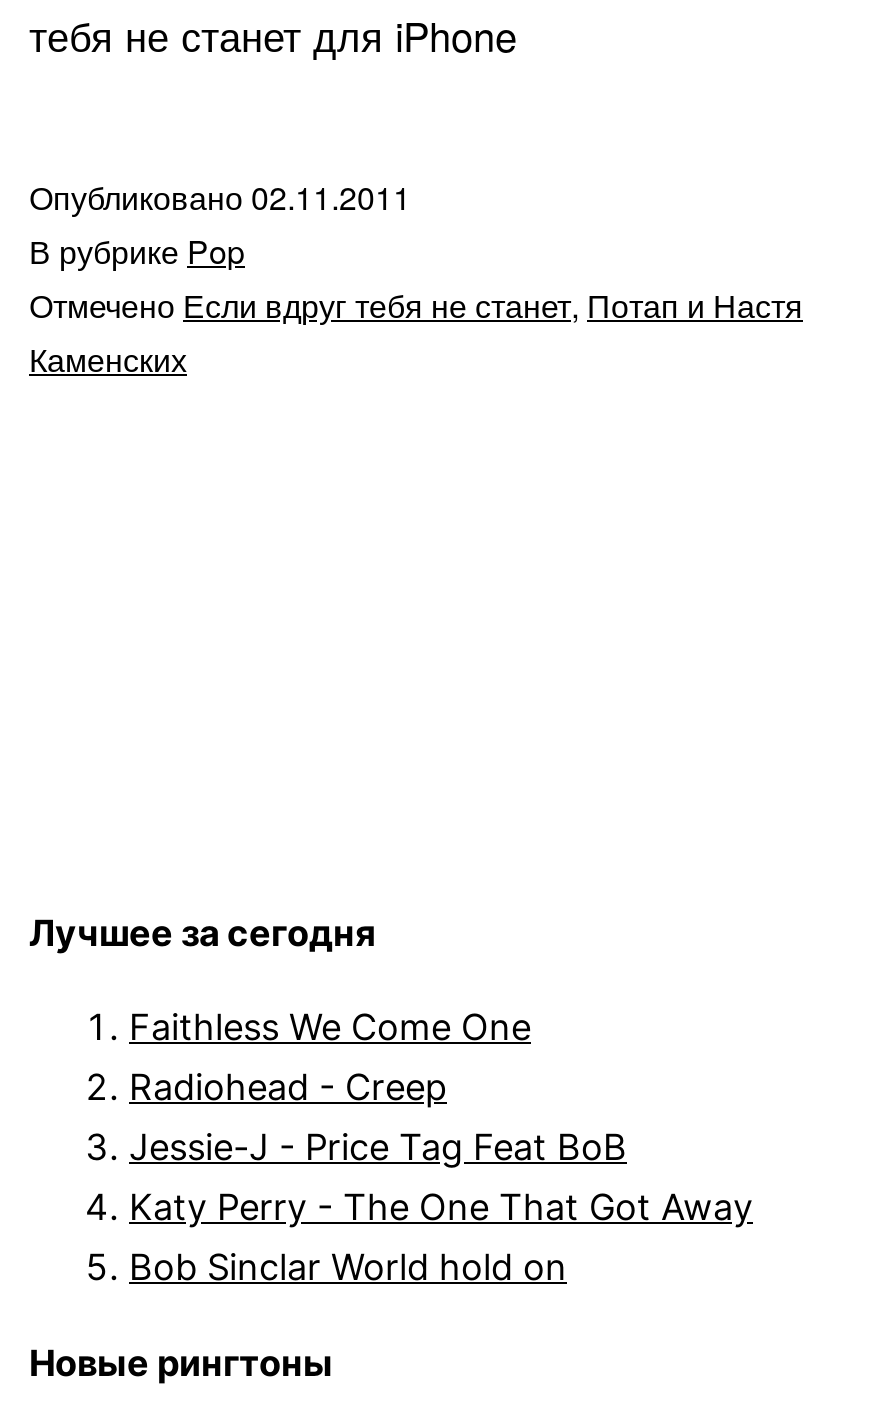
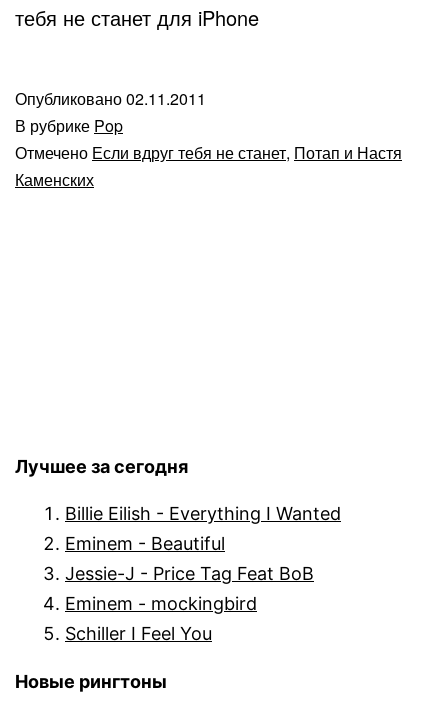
- Faithless We Come One
- Radiohead - Creep
+ Billie Eilish - Everything I Wanted
+ Eminem - Beautiful

- Katy Perry - The One That Got Away
- Bob Sinclar World hold on
+ Eminem - mockingbird
+ Schiller I Feel You
